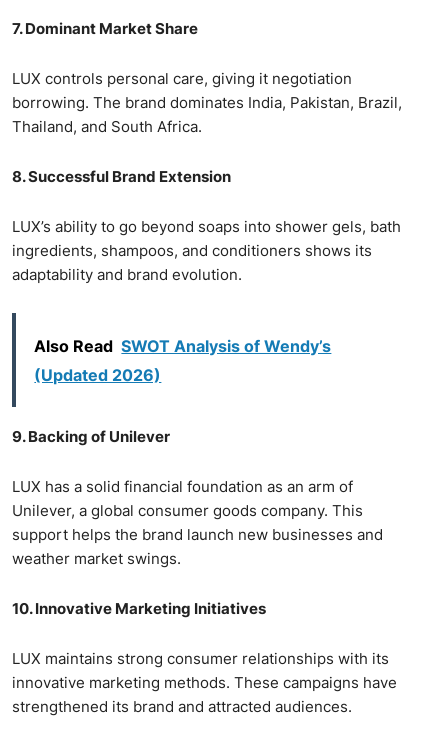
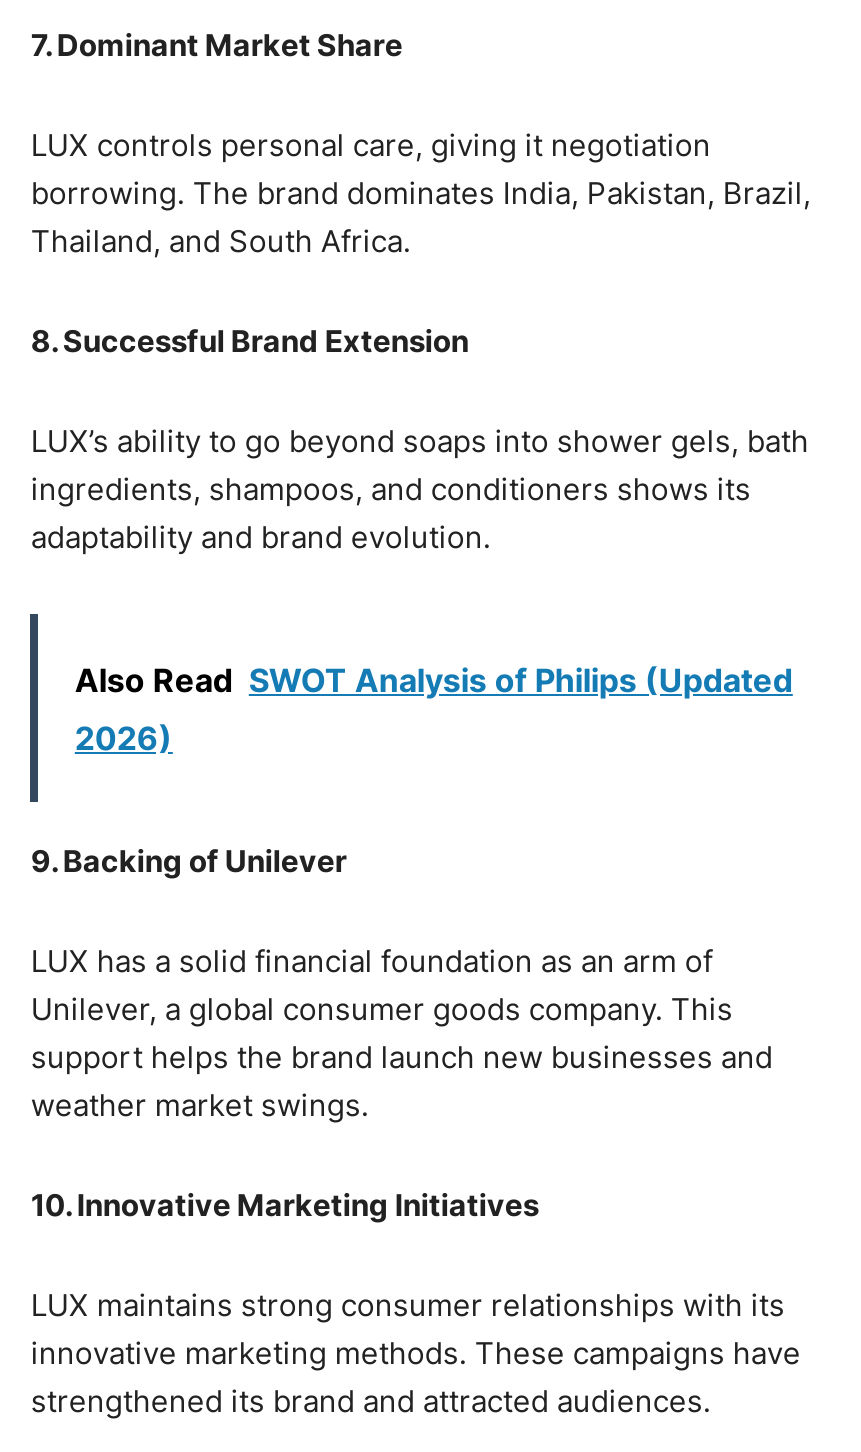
- Also Read SWOT Analysis of Wendy’s
- (Updated 2026)
+ Also Read SWOT Analysis of Philips (Updated
+ 2026)
